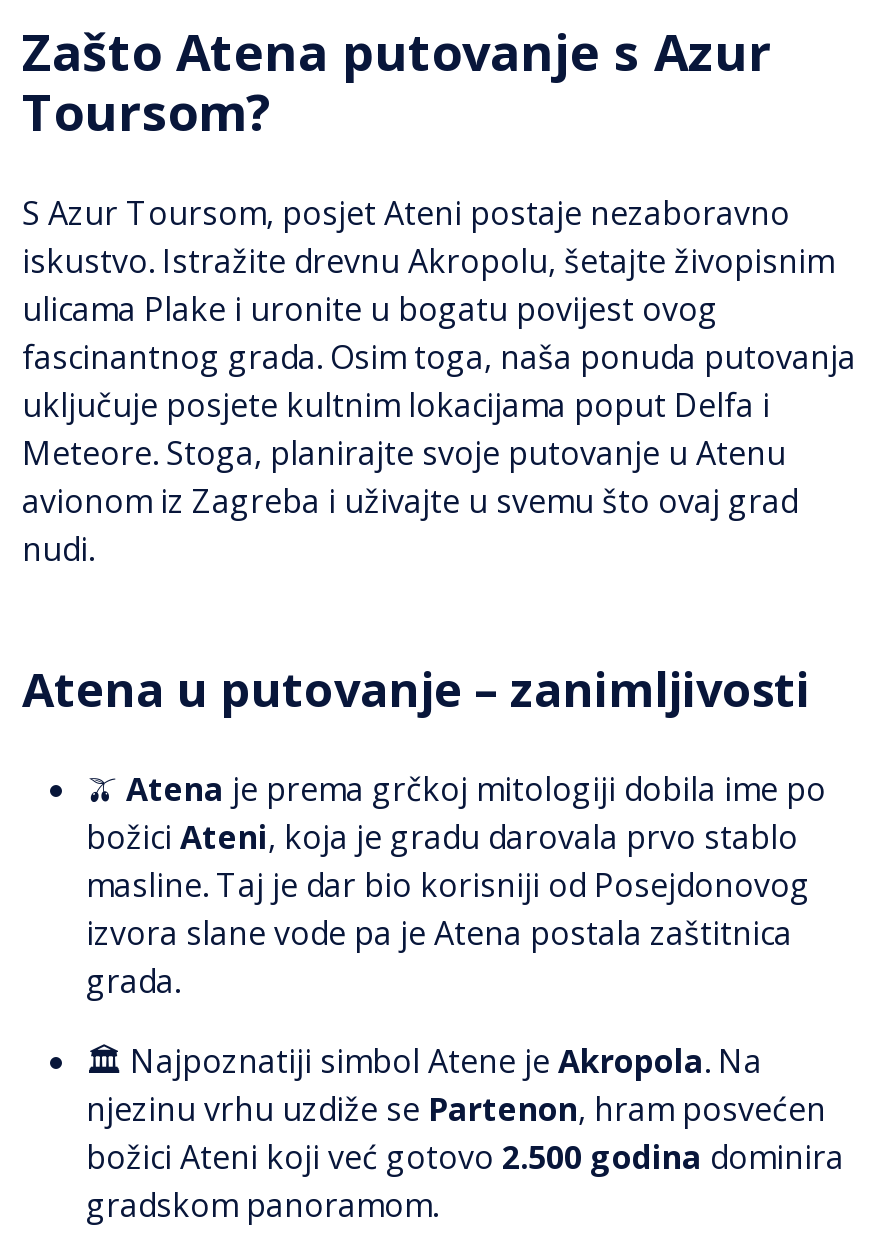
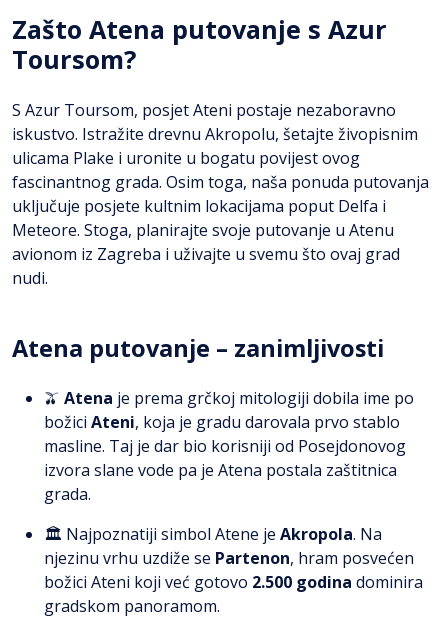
- Atena u putovanje – zanimljivosti
+ Atena putovanje – zanimljivosti
